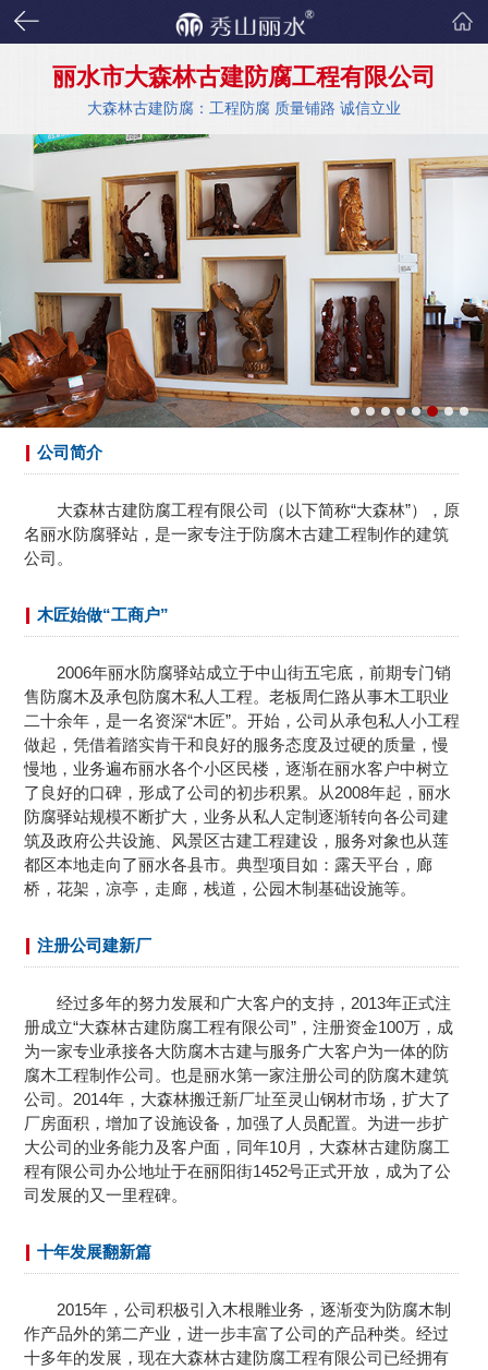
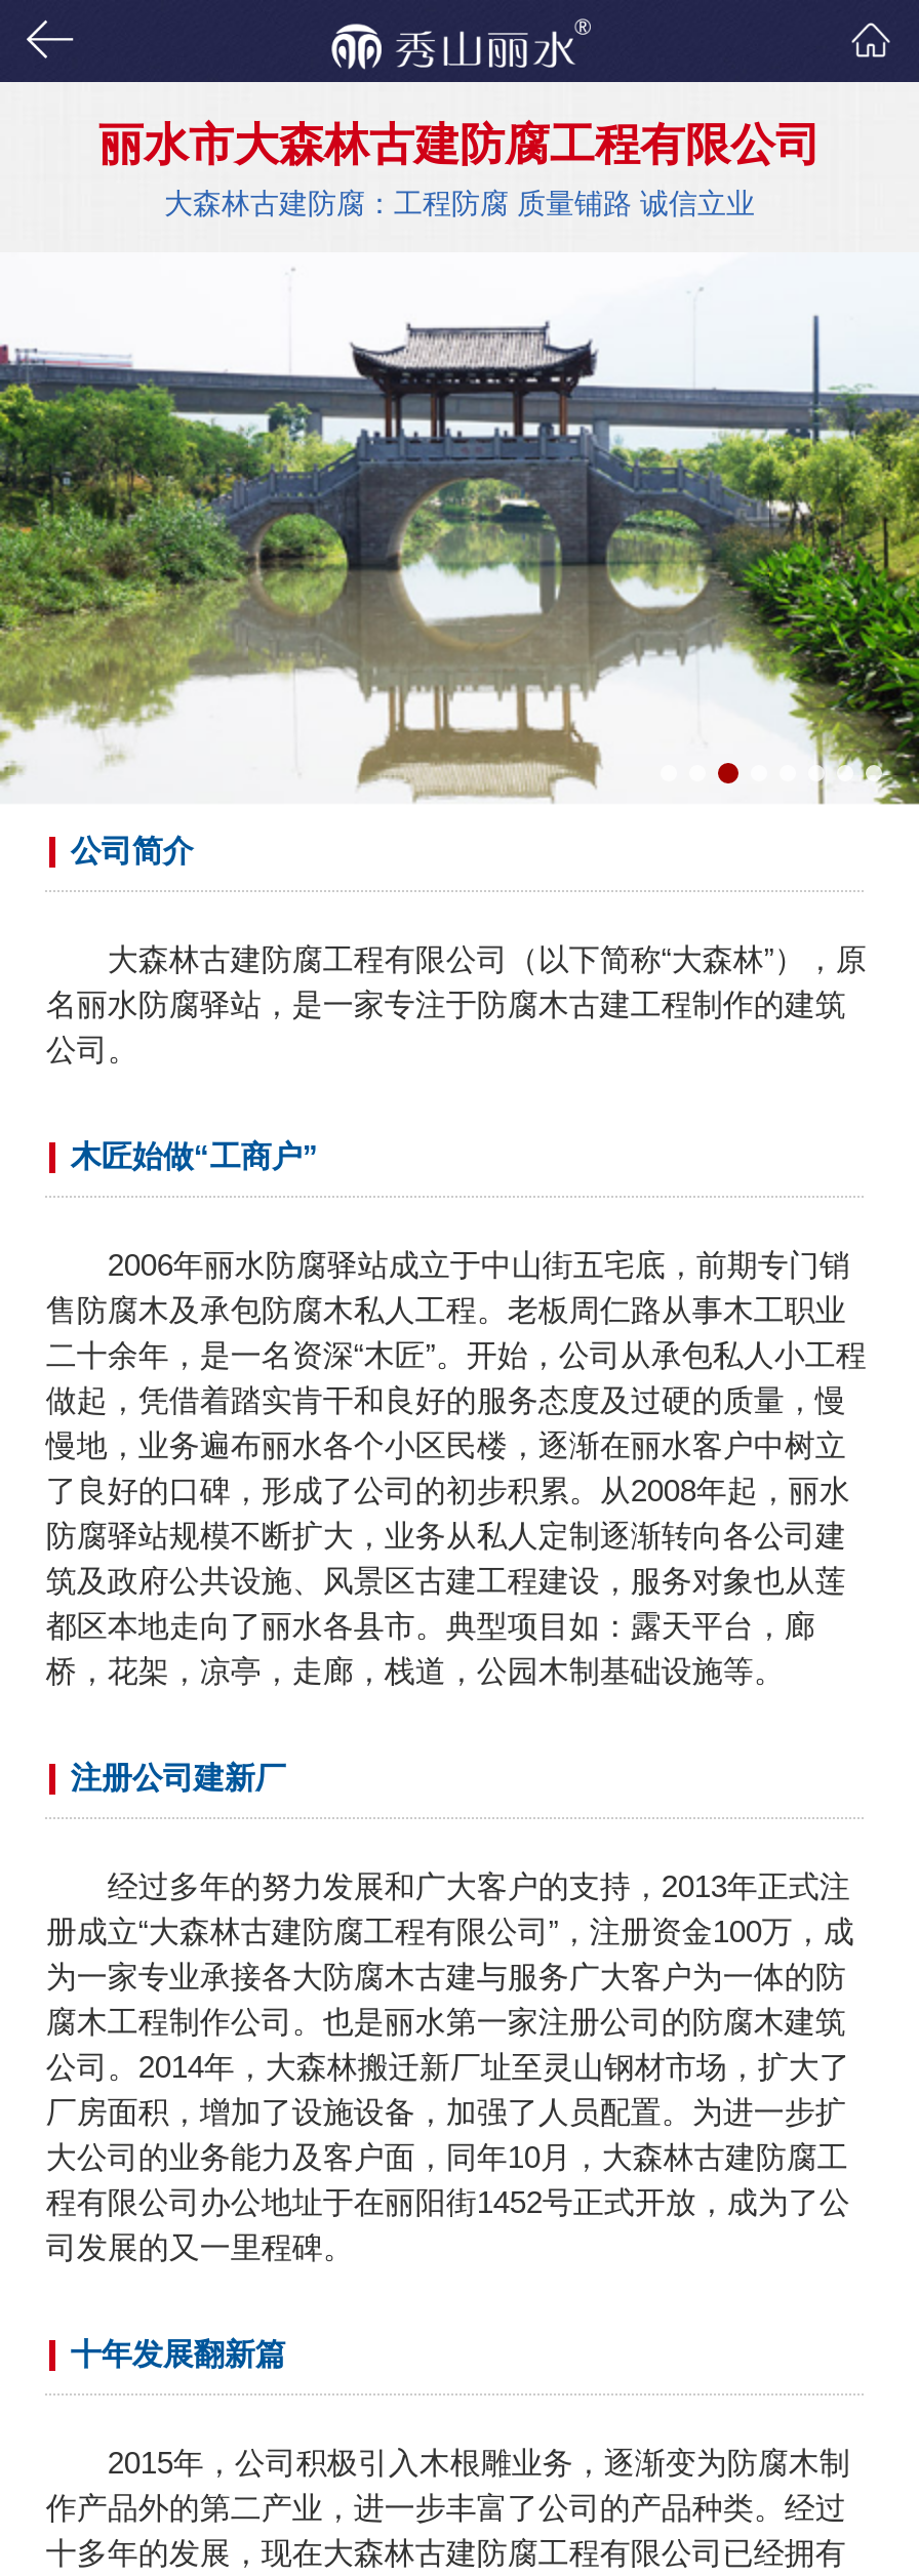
- [image]
+ [image]
